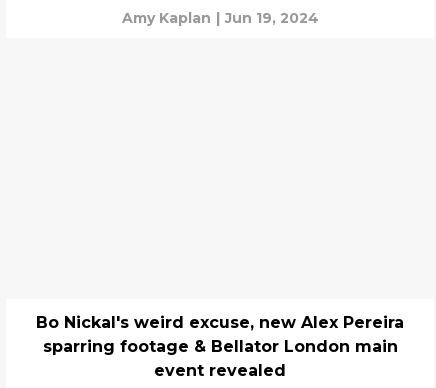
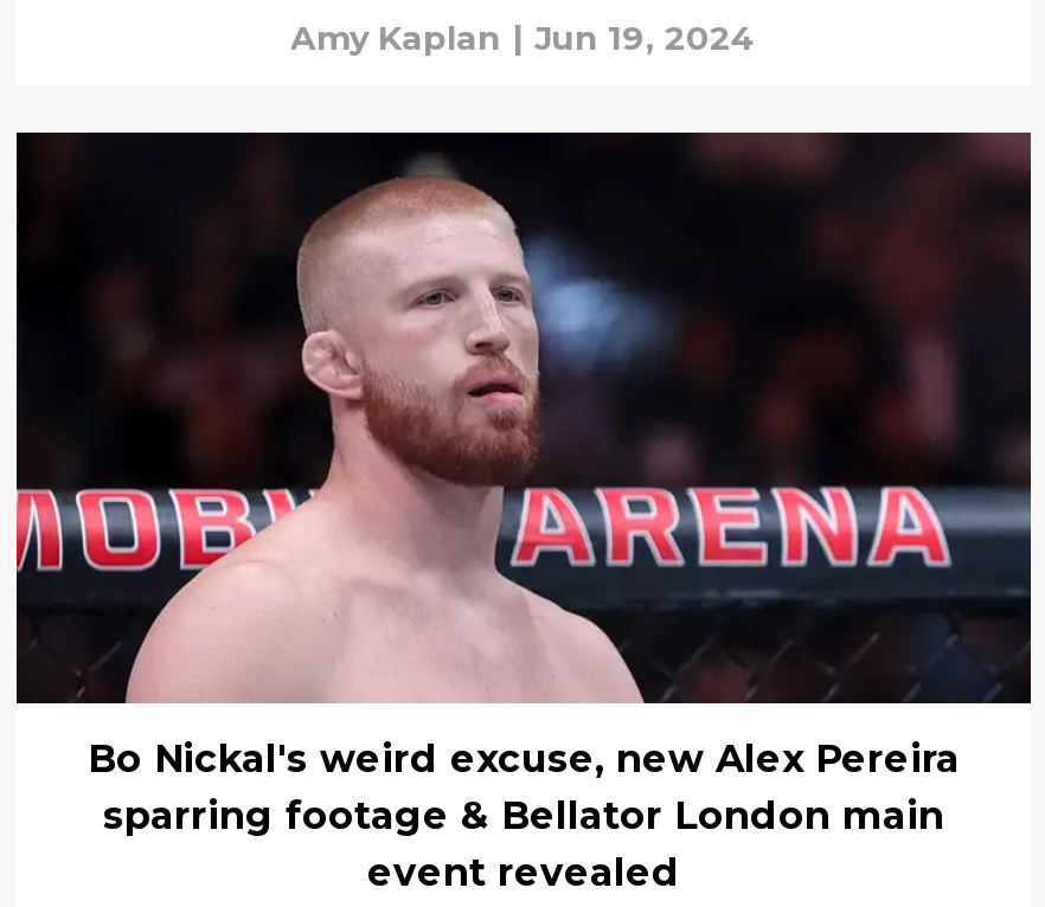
+ [image]
